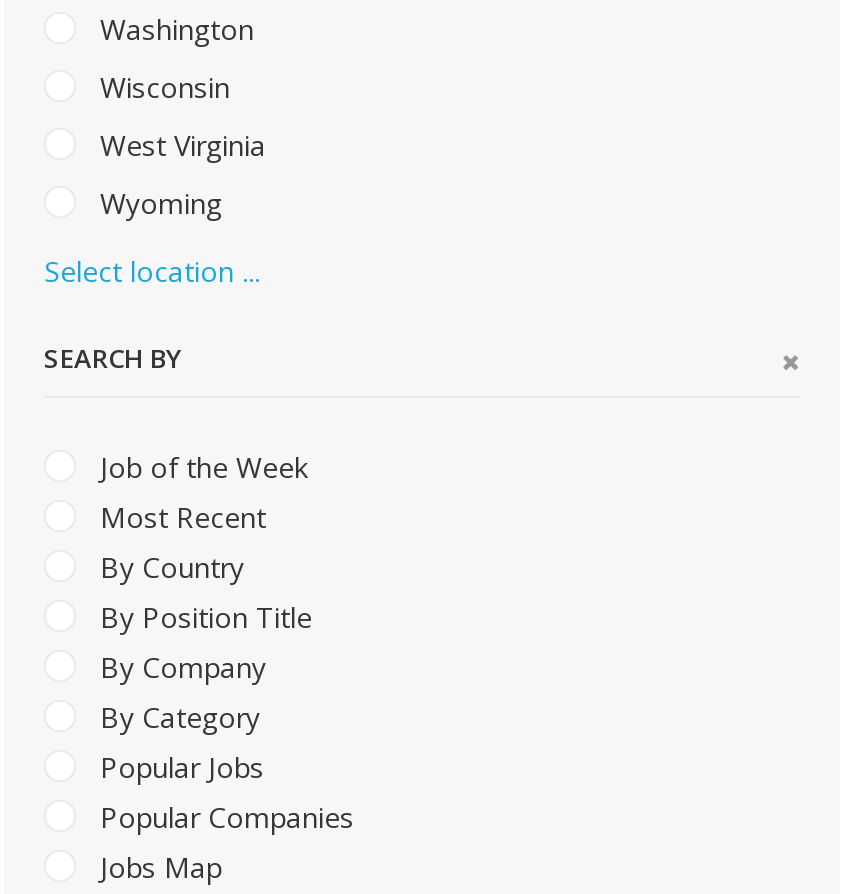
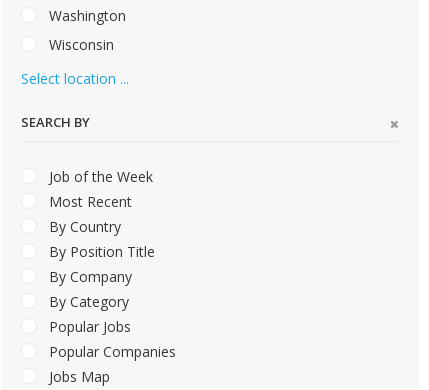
- West Virginia
- Wyoming
